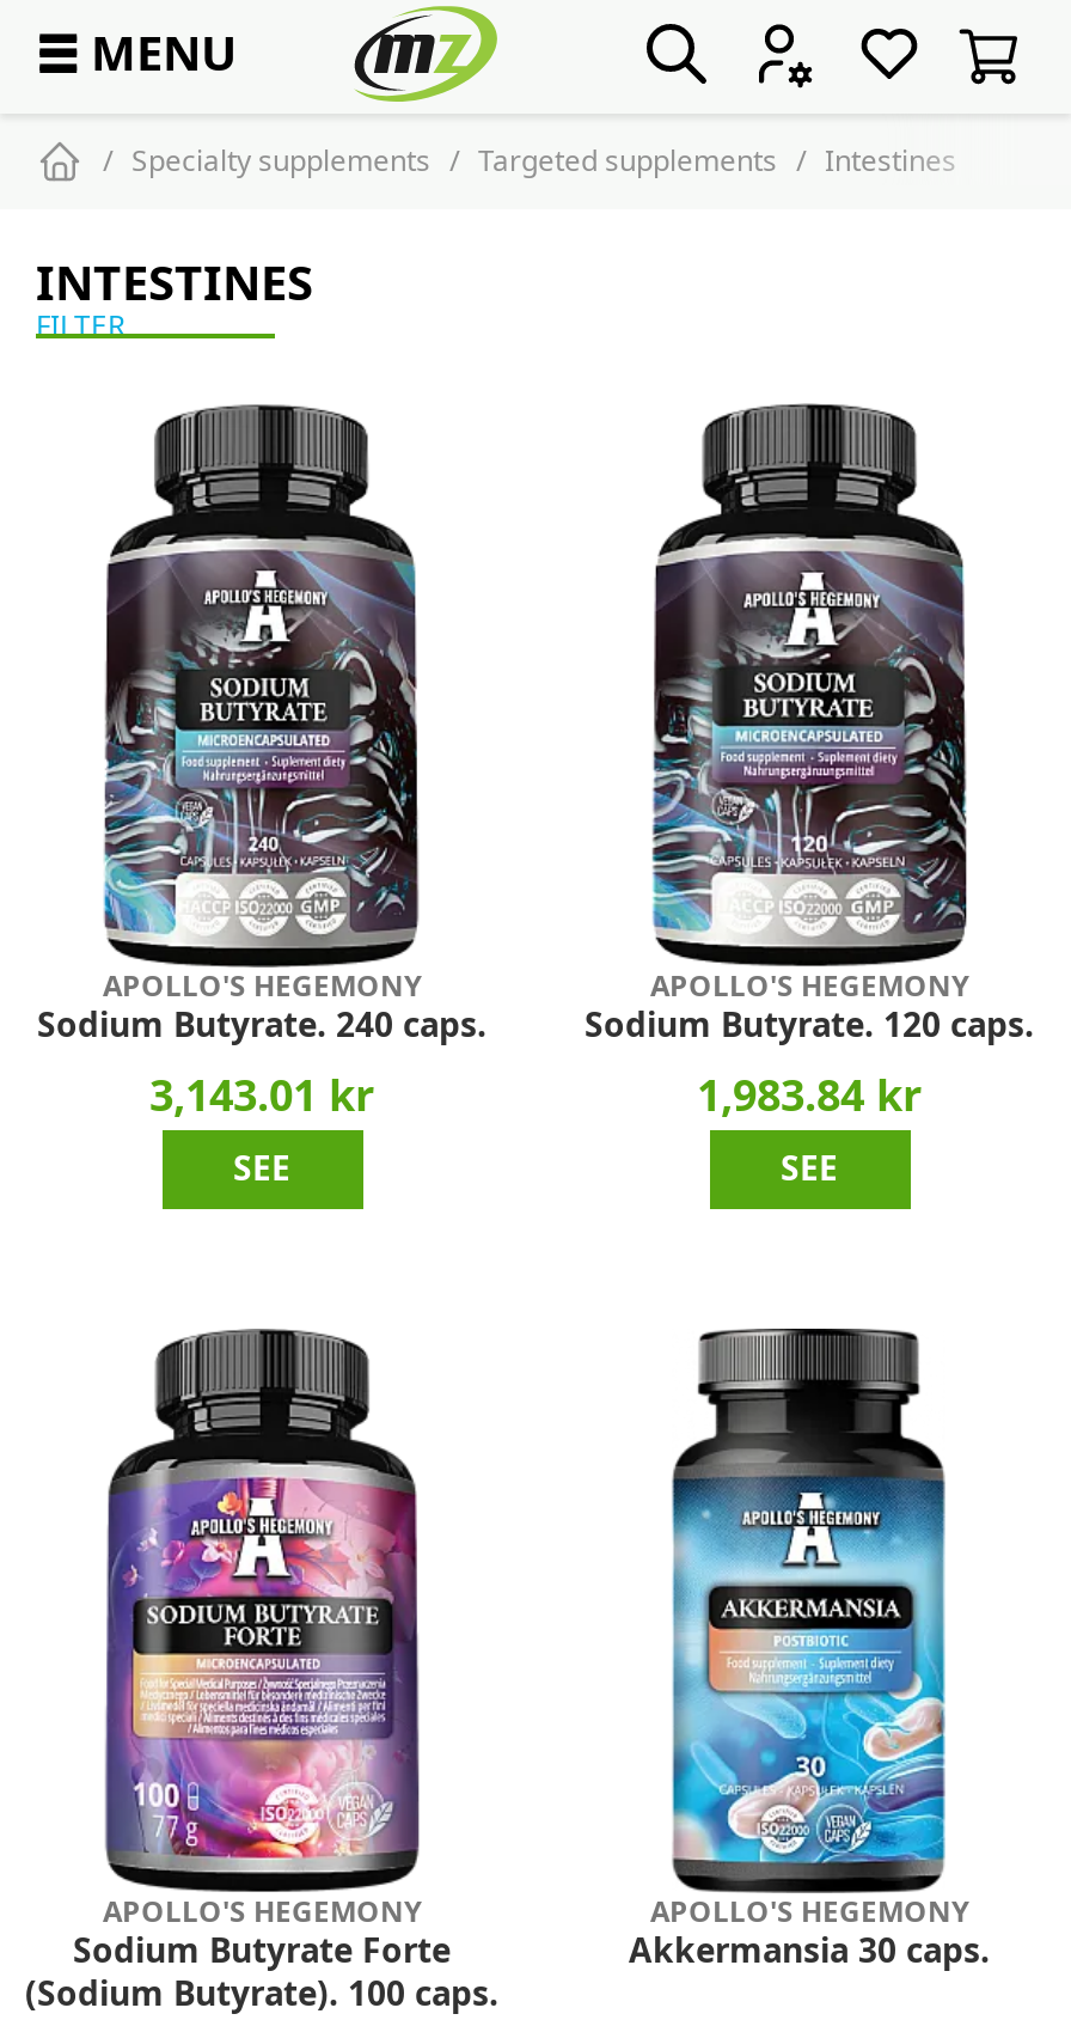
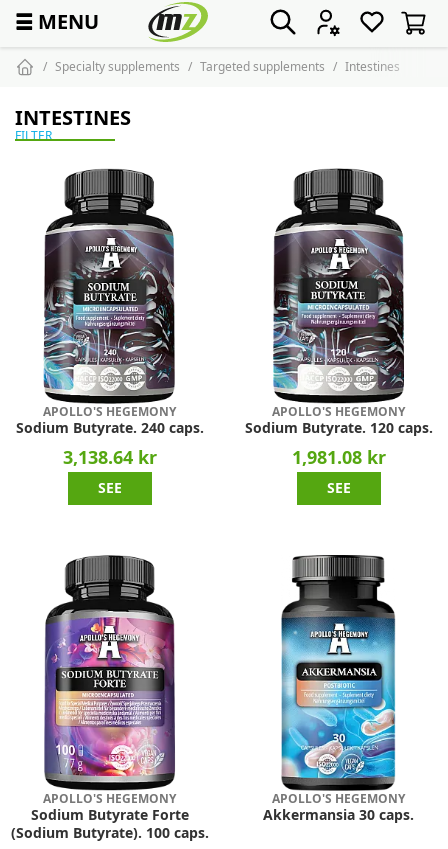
- 3,143.01 kr
+ 3,138.64 kr

- 1,983.84 kr
+ 1,981.08 kr
